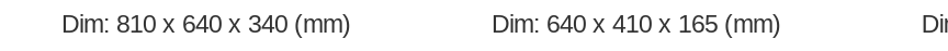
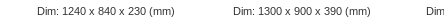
- Dim: 810 x 640 x 340 (mm)
+ Dim: 1240 x 840 x 230 (mm)

- Dim: 640 x 410 x 165 (mm)
+ Dim: 1300 x 900 x 390 (mm)
